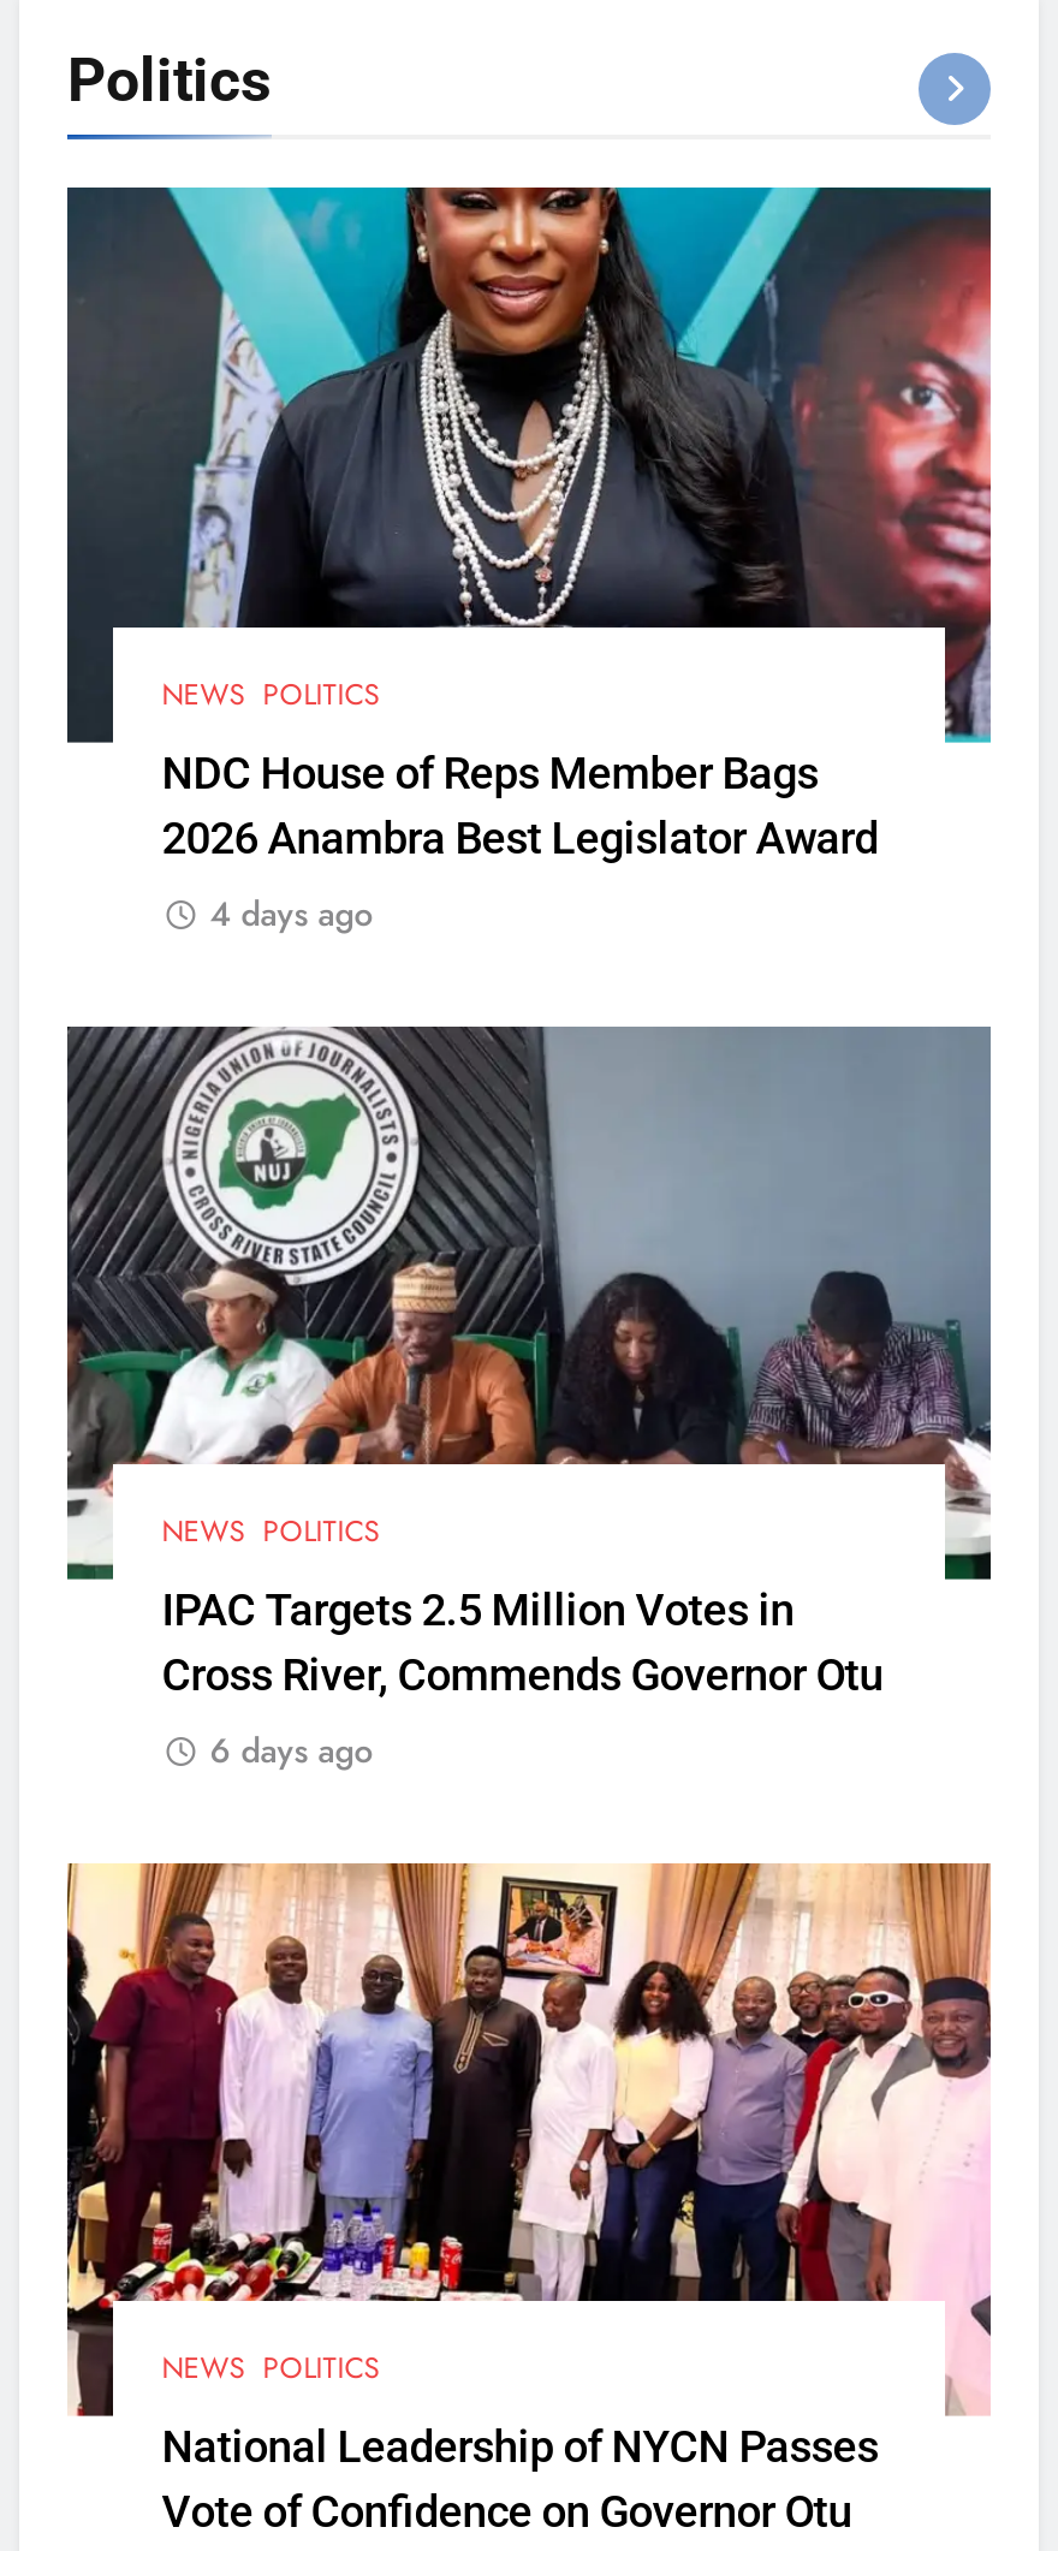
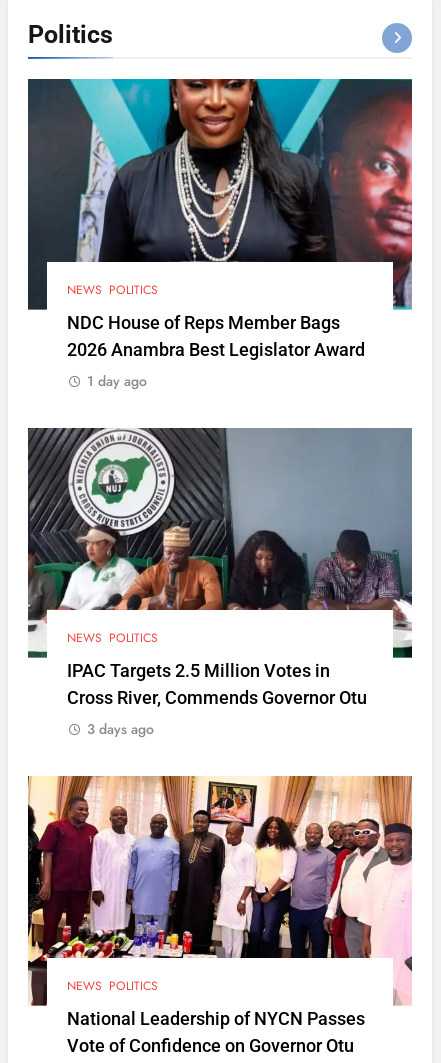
- 4 days ago
+ 1 day ago

- 6 days ago
+ 3 days ago
